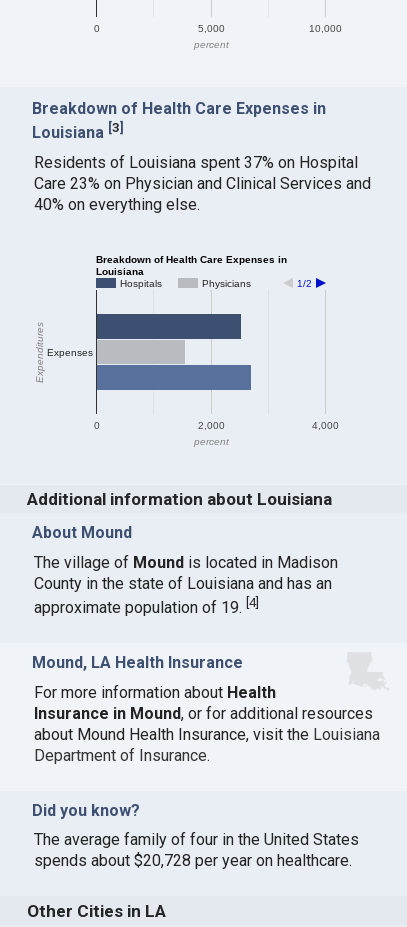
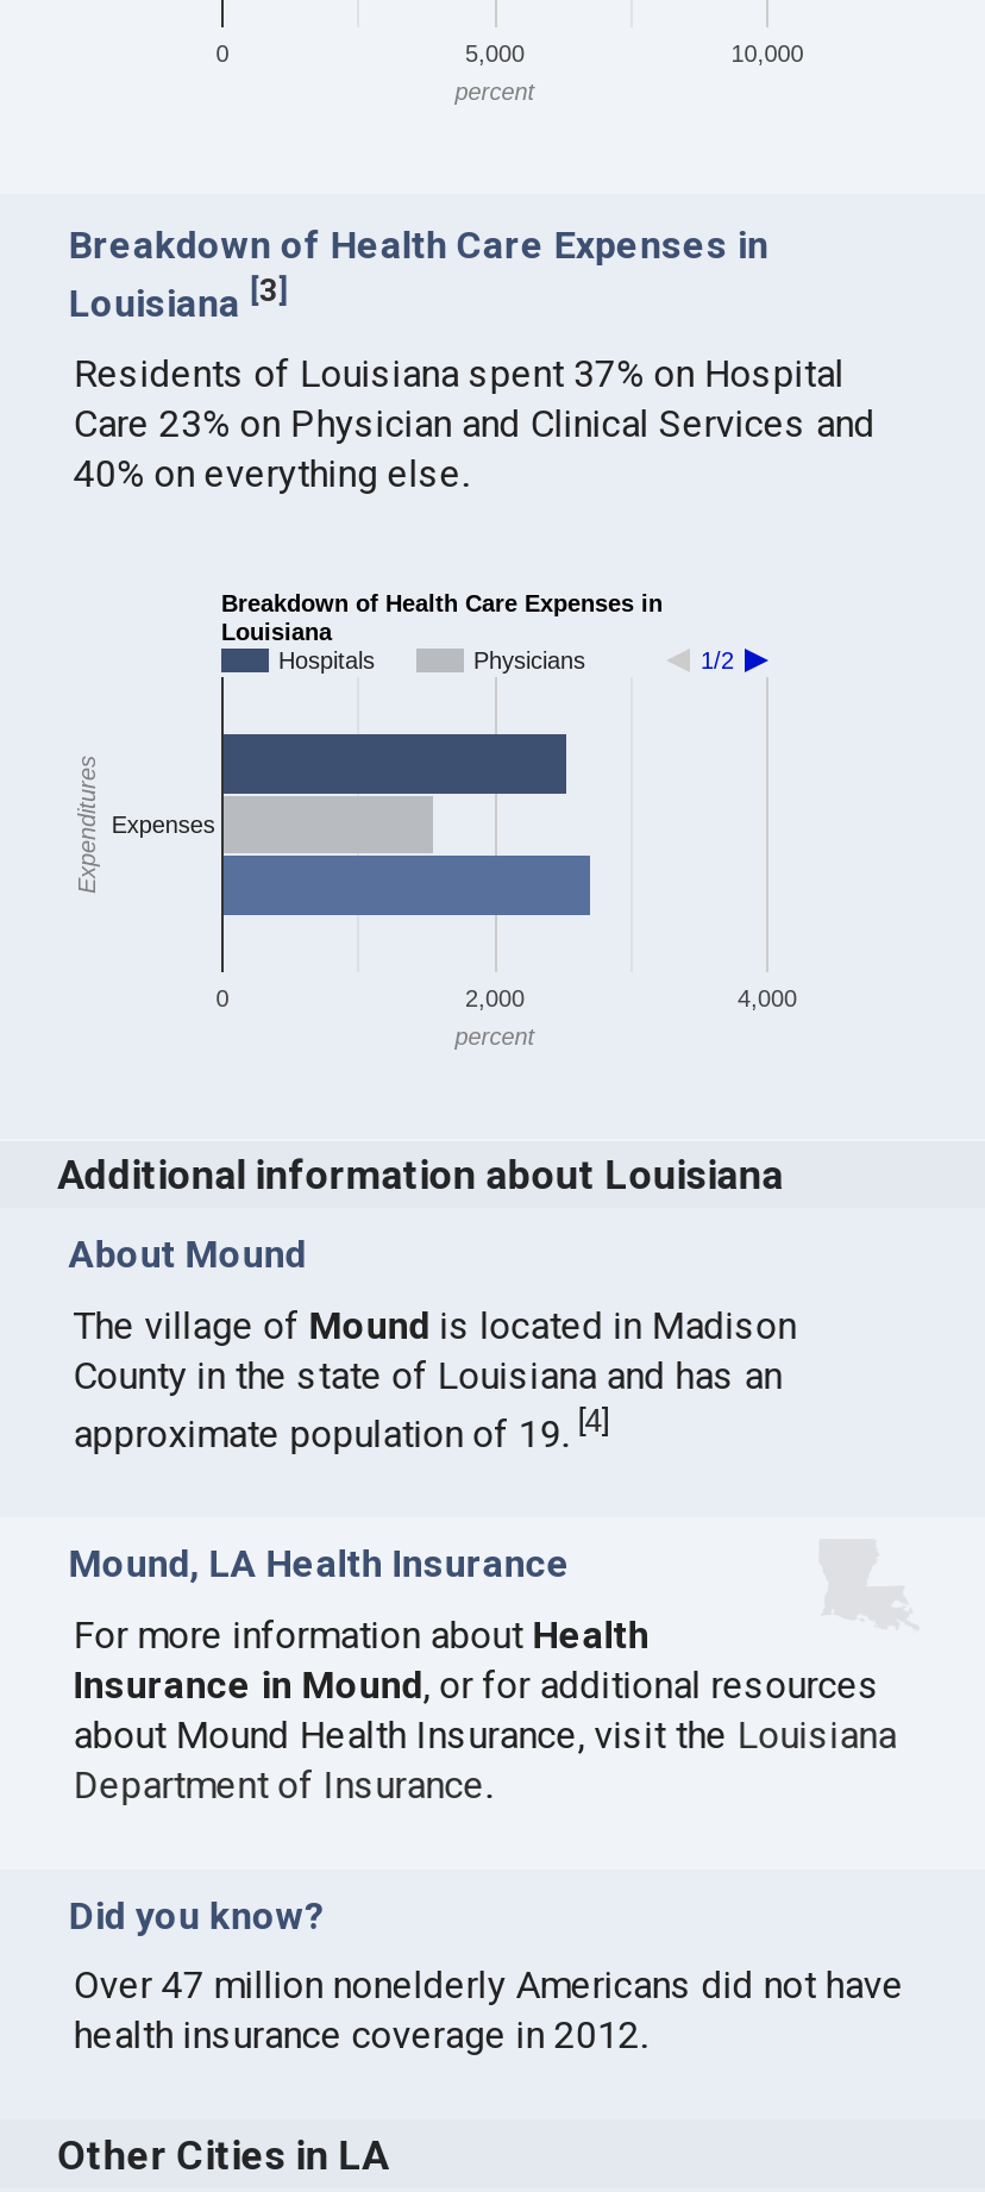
- The average family of four in the United States
- spends about $20,728 per year on healthcare.
+ Over 47 million nonelderly Americans did not have
+ health insurance coverage in 2012.
